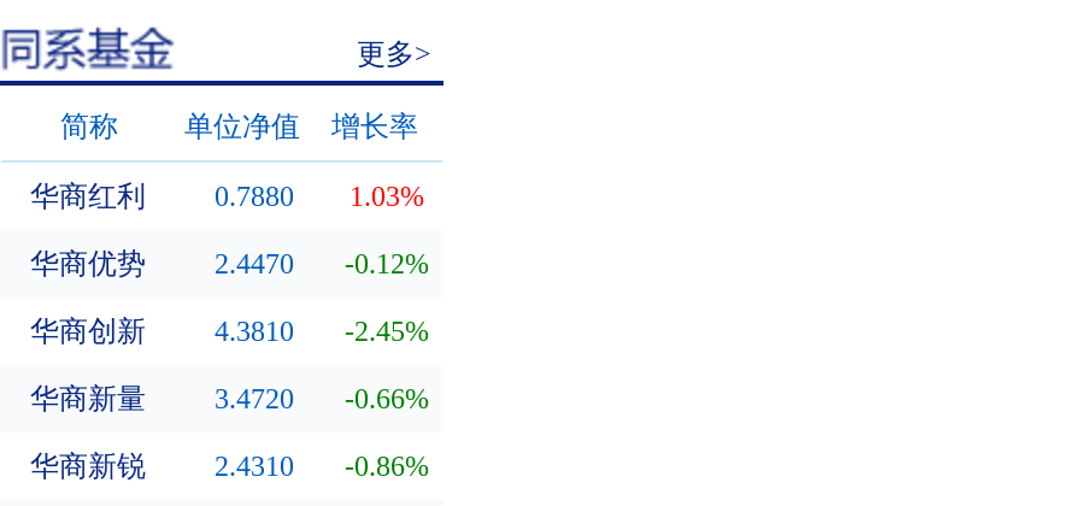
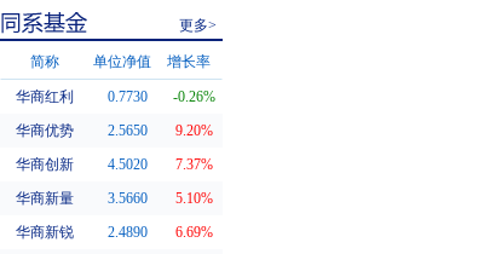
- 0.7880
+ 0.7730

- 1.03%
+ -0.26%

- 2.4470
+ 2.5650

- -0.12%
+ 9.20%

- 4.3810
+ 4.5020

- -2.45%
+ 7.37%

- 3.4720
+ 3.5660

- -0.66%
+ 5.10%

- 2.4310
+ 2.4890

- -0.86%
+ 6.69%
